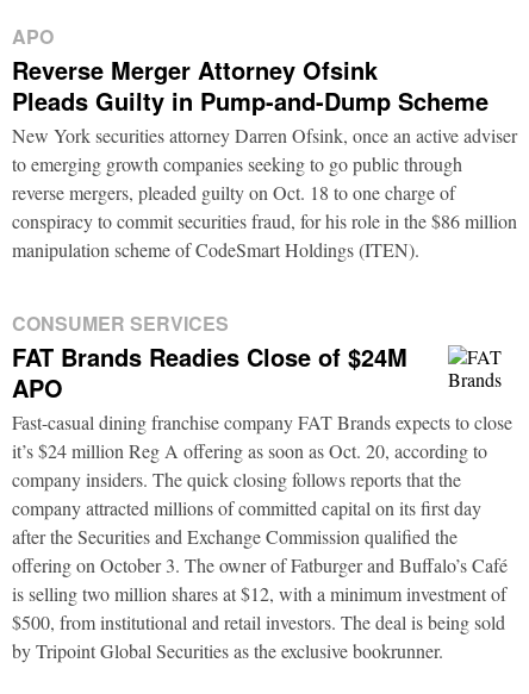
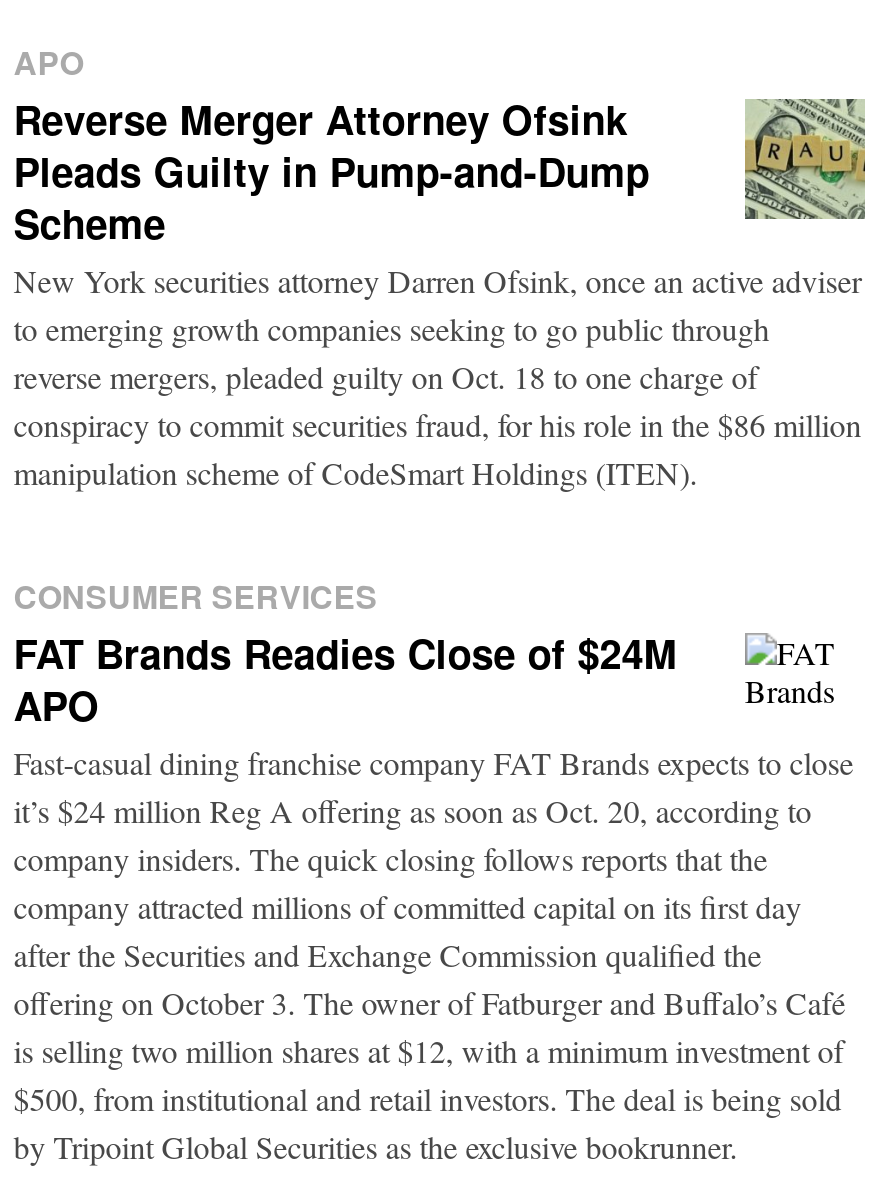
+ [image]
